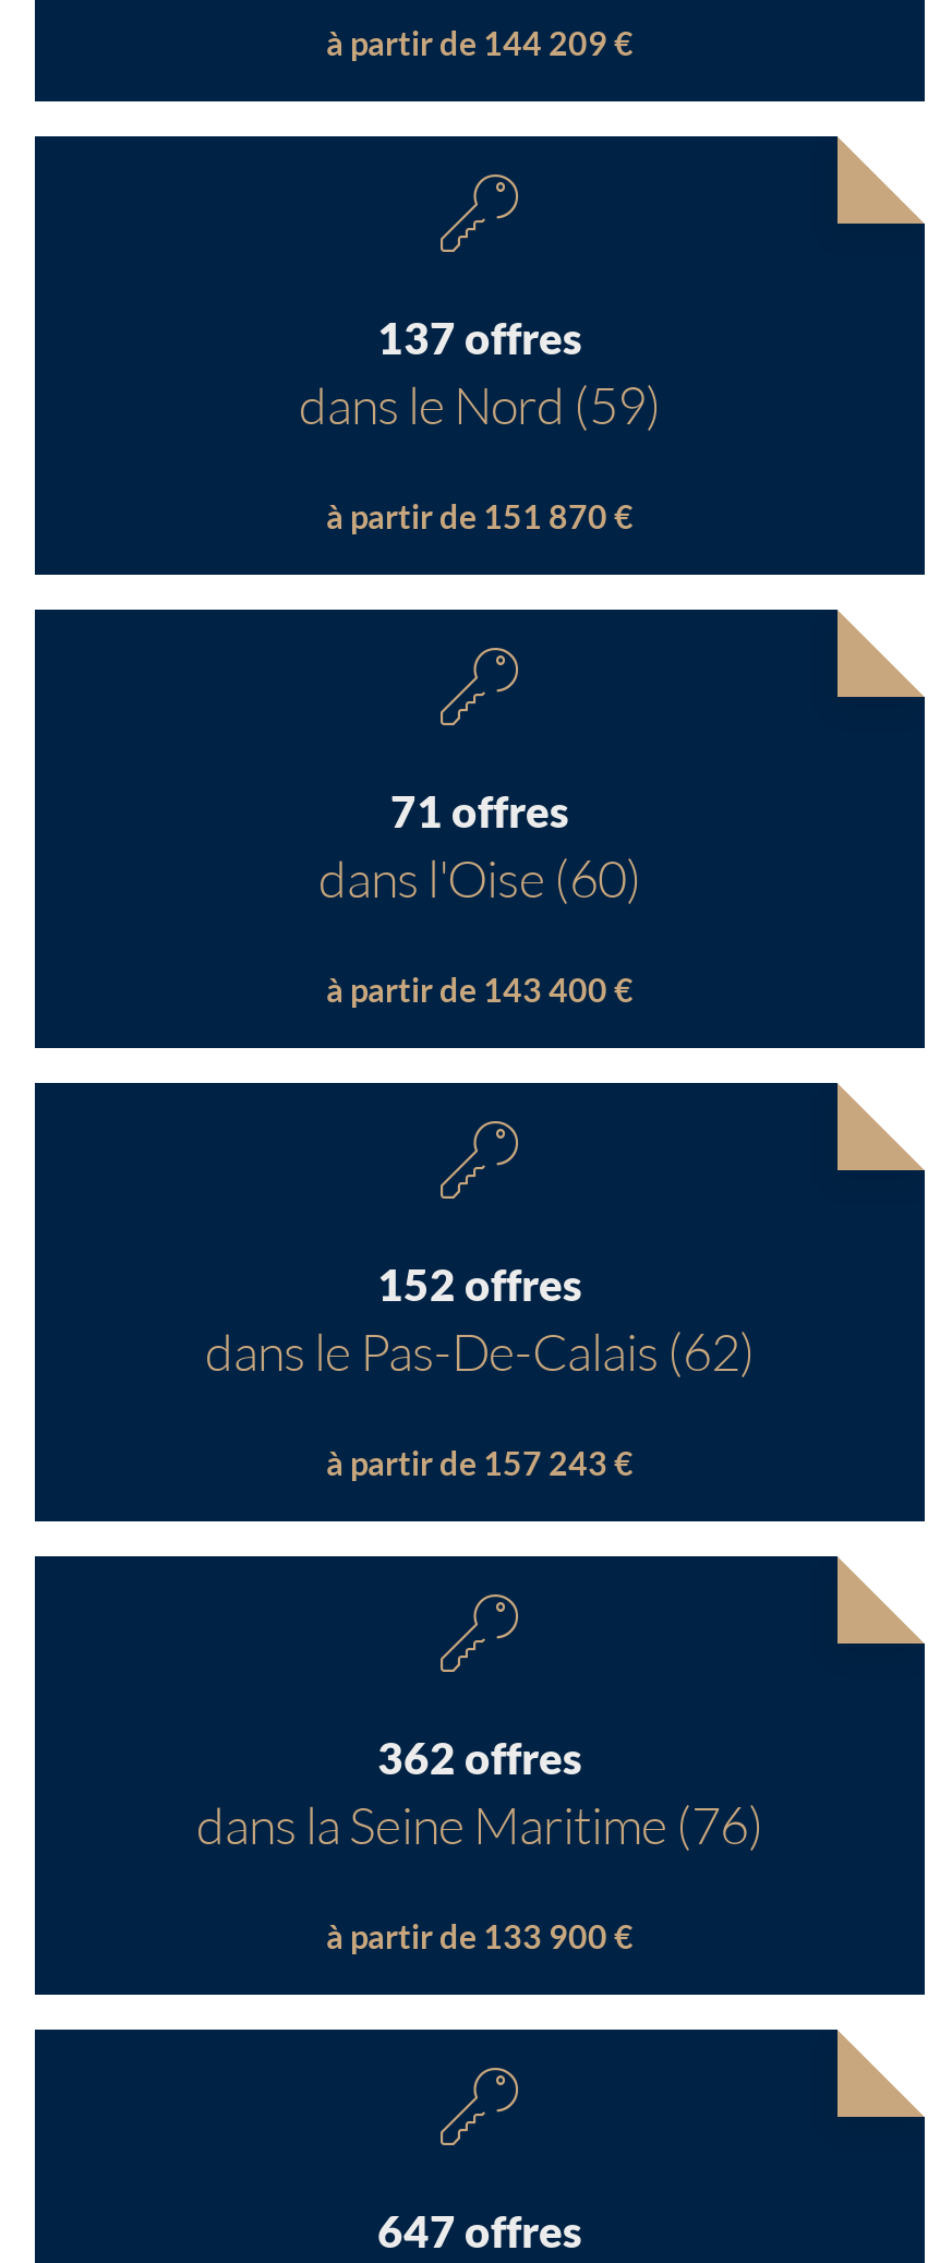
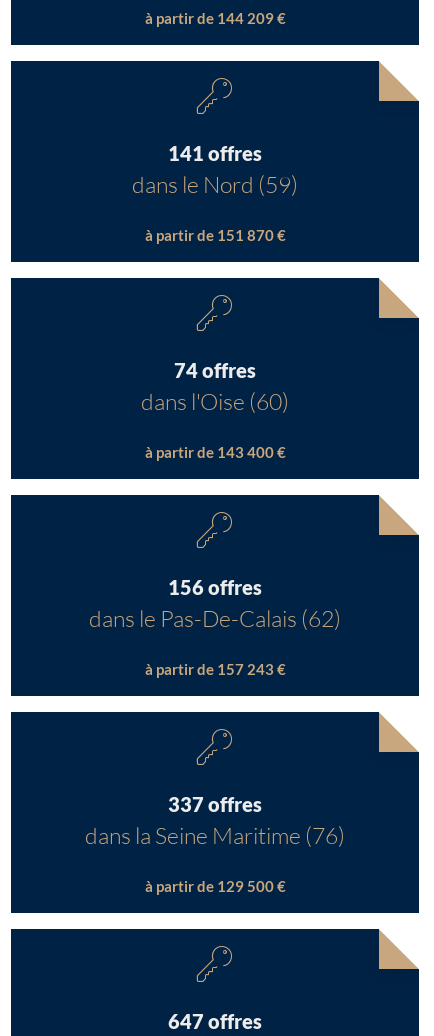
- 137 offres
+ 141 offres

- 71 offres
+ 74 offres

- 152 offres
+ 156 offres

- 362 offres
+ 337 offres

- à partir de 133 900 €
+ à partir de 129 500 €
